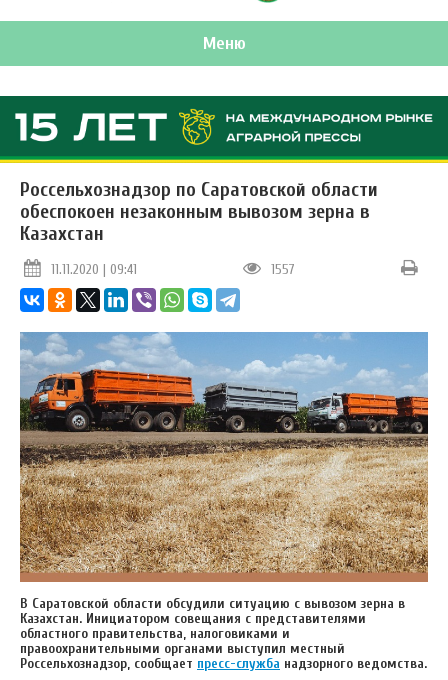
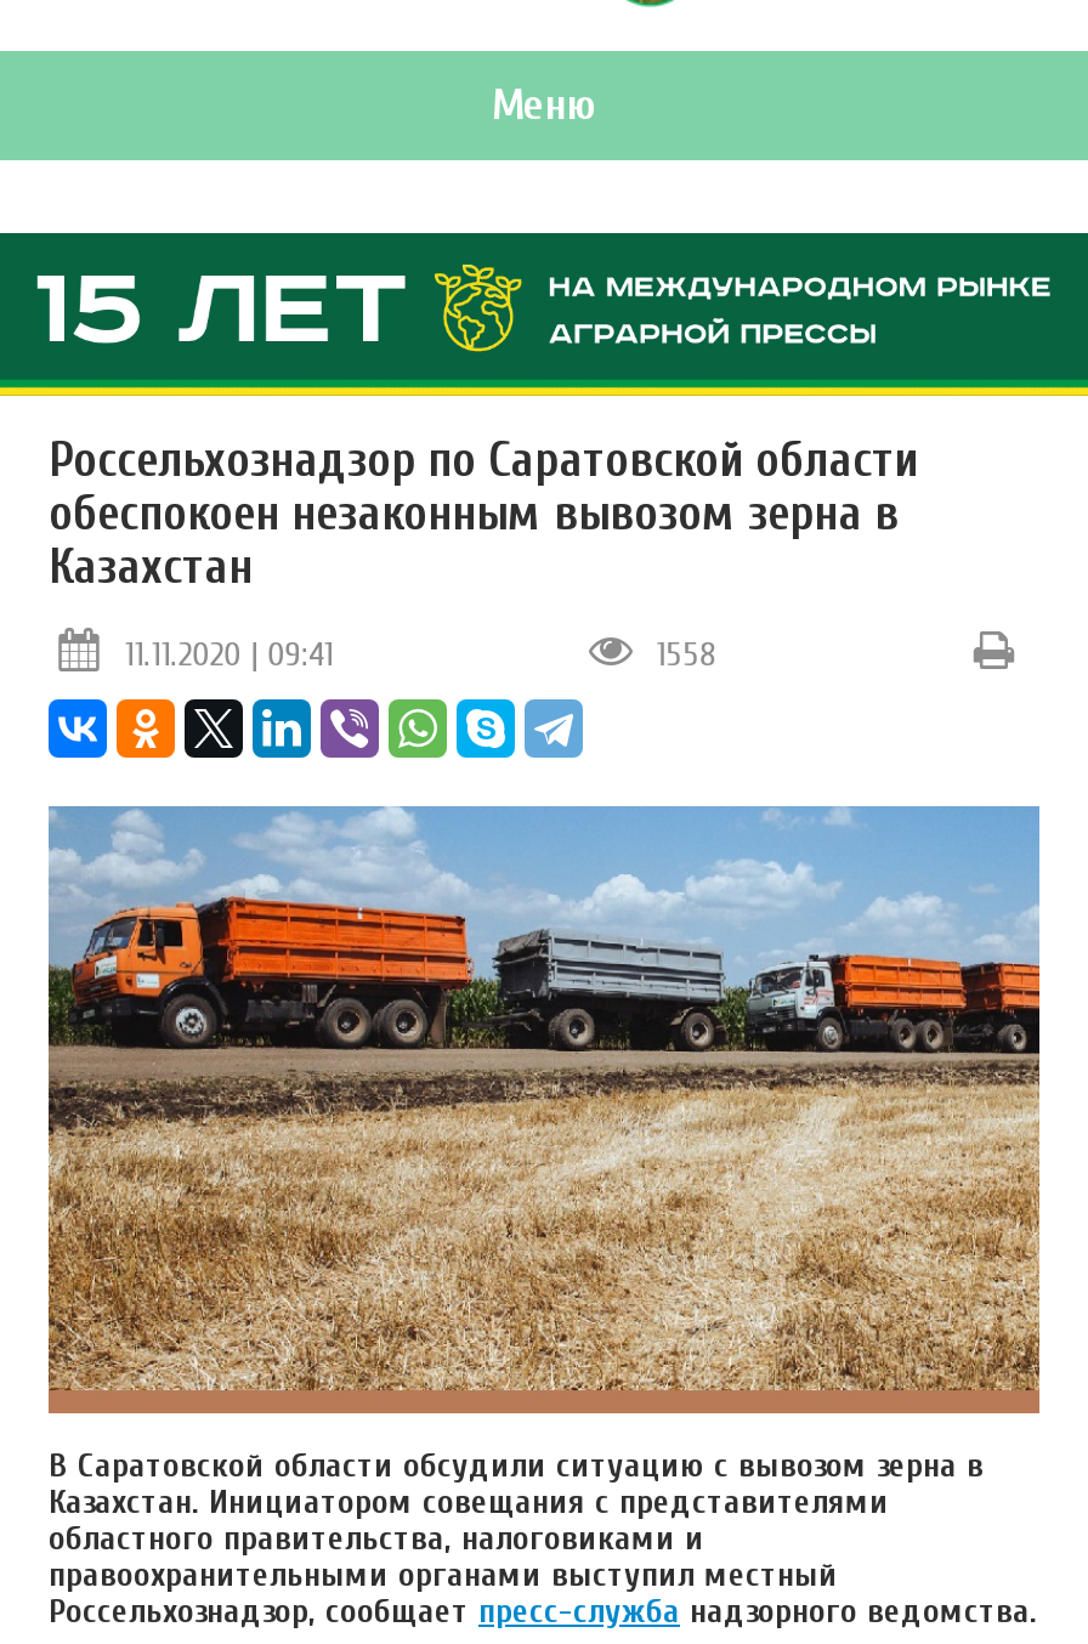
- 1557
+ 1558
